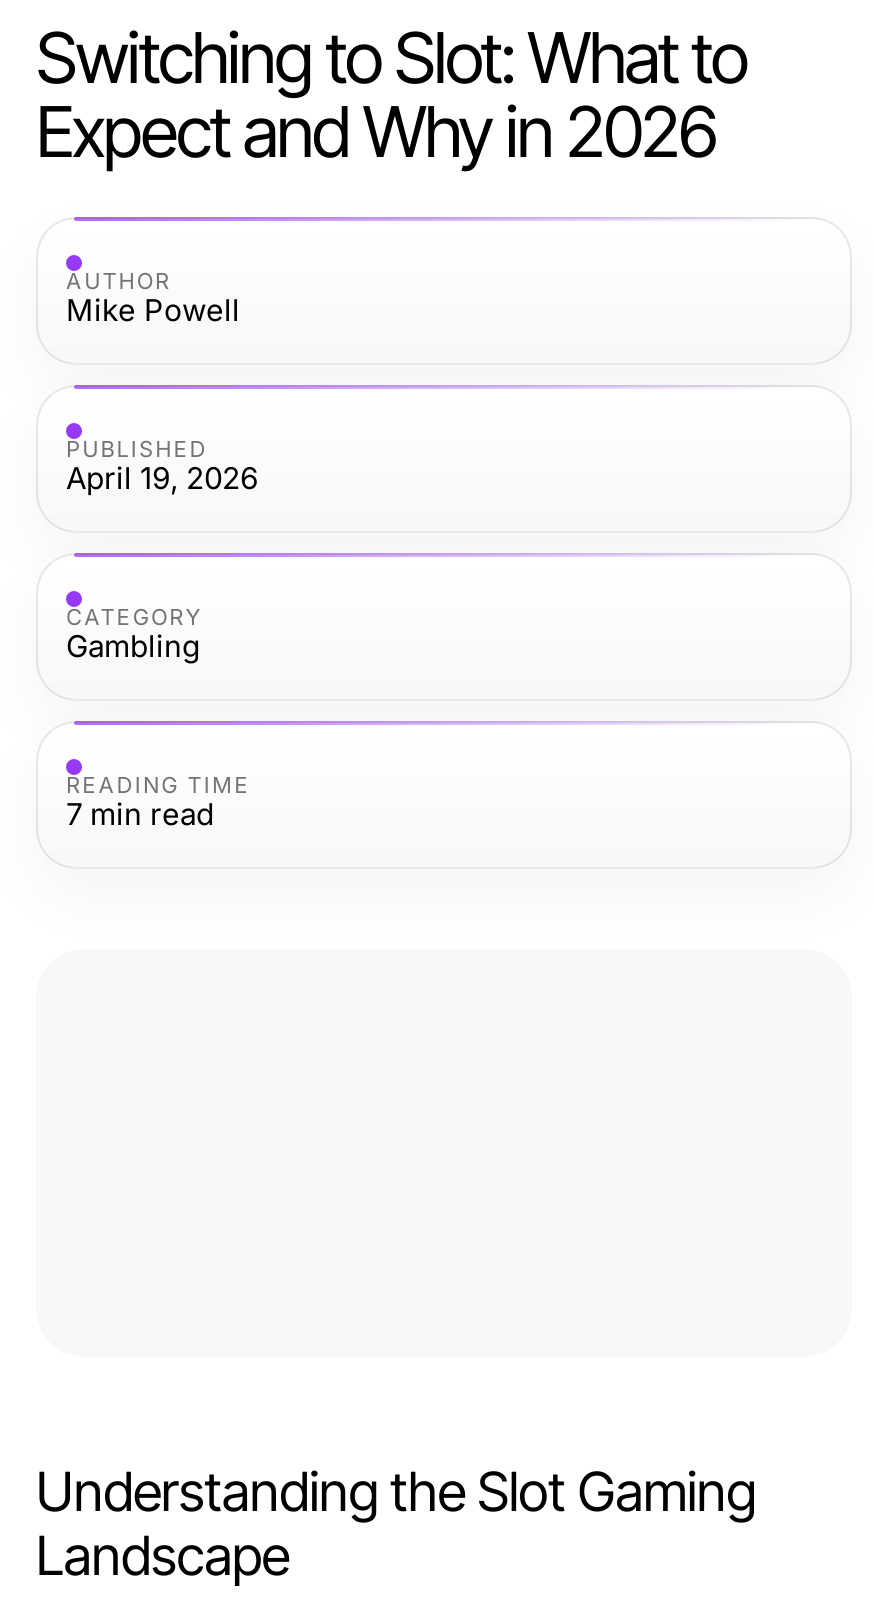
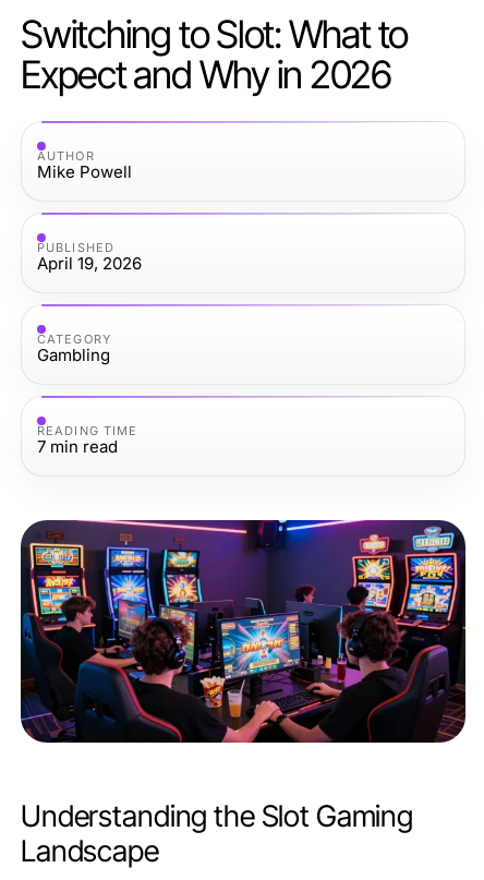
+ [image]
